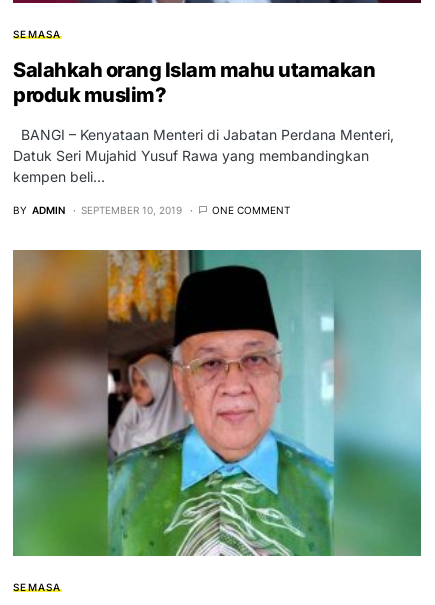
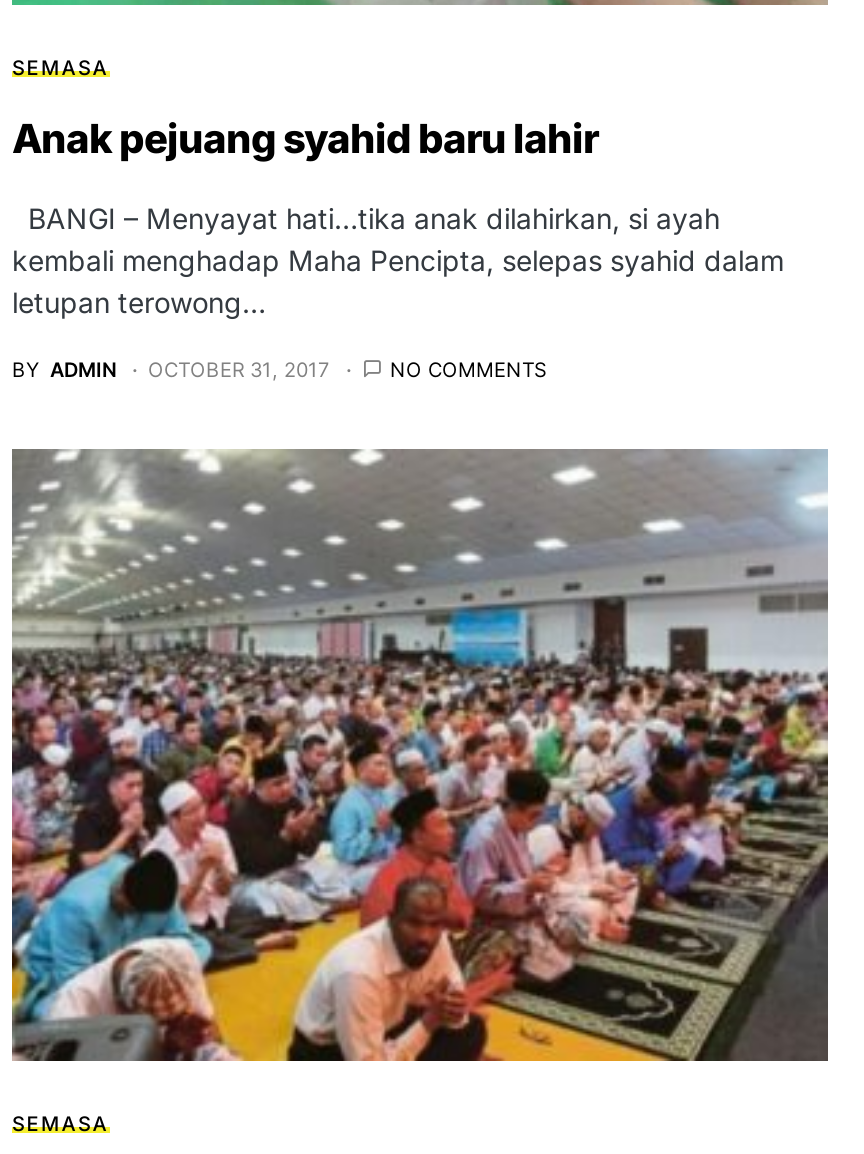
- Salahkah orang Islam mahu utamakan
- produk muslim?
+ Anak pejuang syahid baru lahir

- BANGI – Kenyataan Menteri di Jabatan Perdana Menteri,
- Datuk Seri Mujahid Yusuf Rawa yang membandingkan
- kempen beli…
+ BANGI – Menyayat hati…tika anak dilahirkan, si ayah
+ kembali menghadap Maha Pencipta, selepas syahid dalam
+ letupan terowong…

- SEPTEMBER 10, 2019
- ONE COMMENT
+ OCTOBER 31, 2017
+ NO COMMENTS

- [image]
+ [image]
